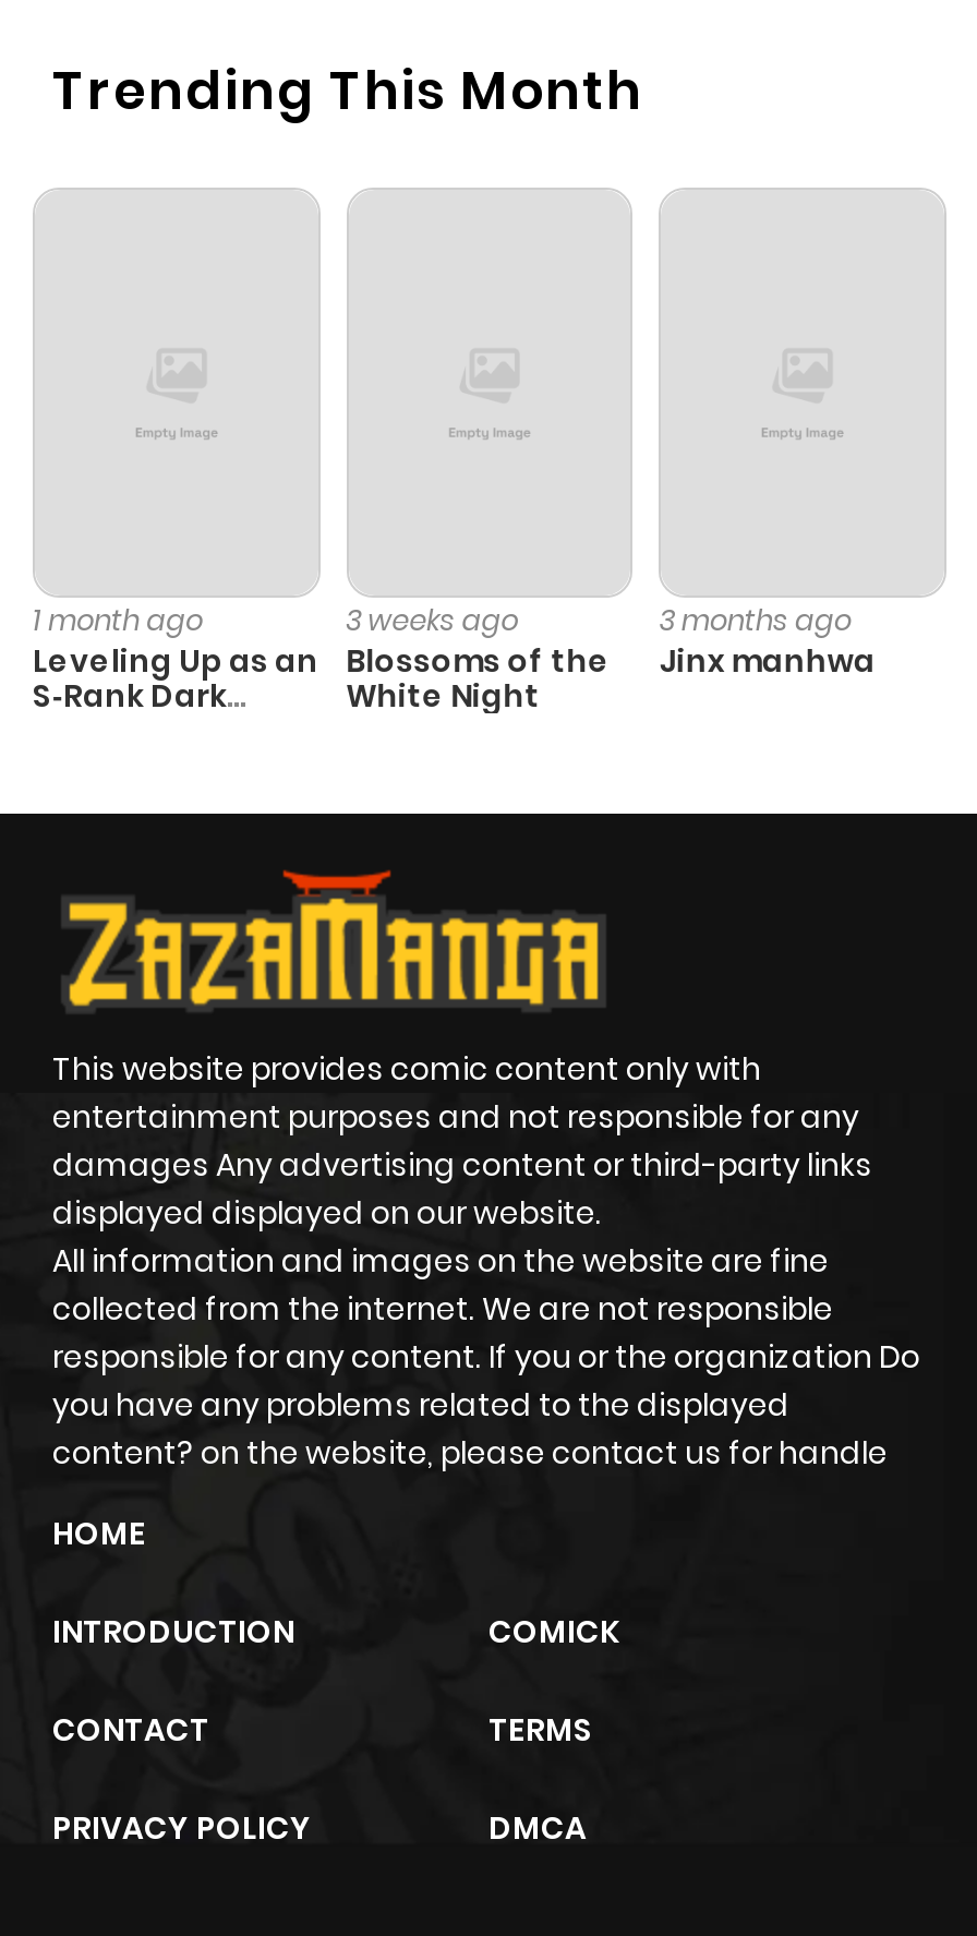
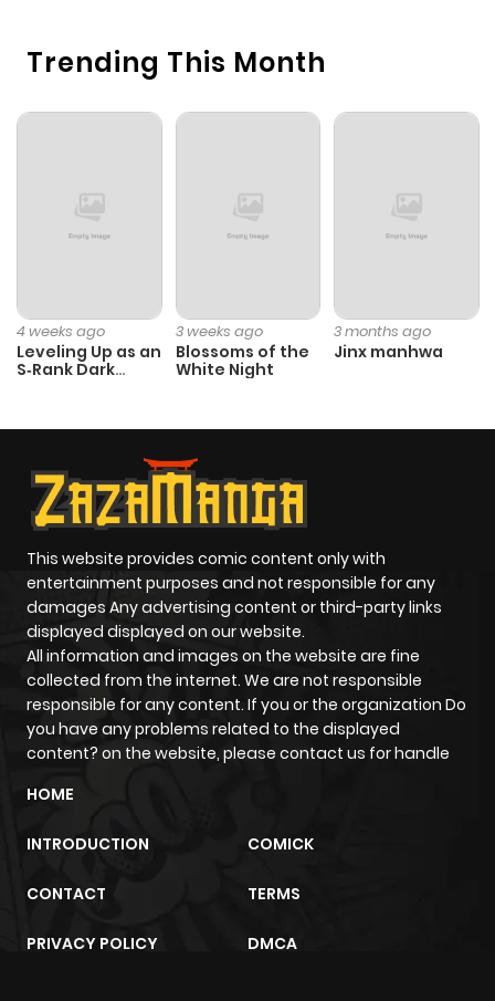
- 1 month ago
+ 4 weeks ago
